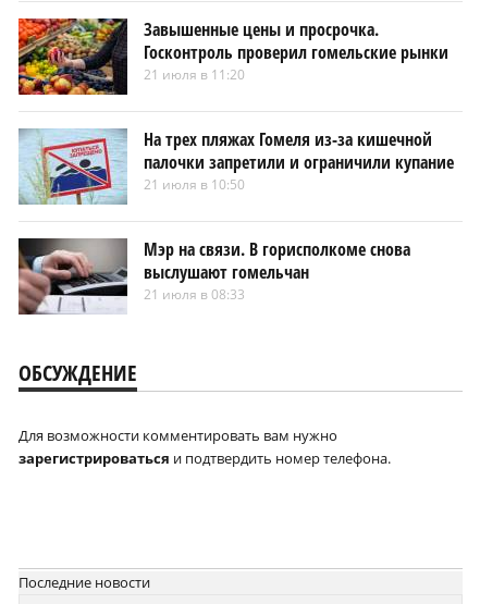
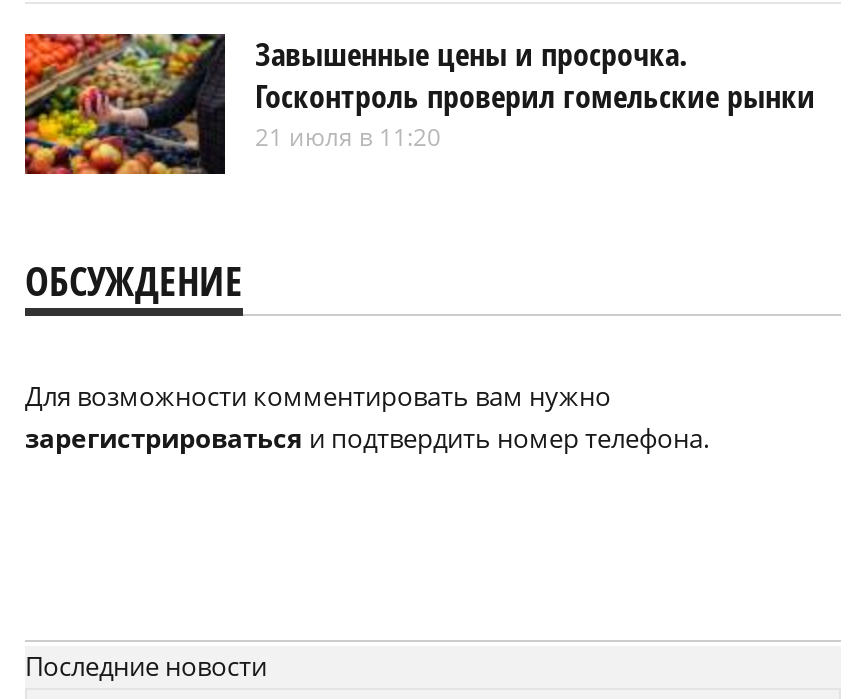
- [image]
- На трех пляжах Гомеля из-за кишечной
- палочки запретили и ограничили купание
- 21 июля в 10:50
- Мэр на связи. В горисполкоме снова
- выслушают гомельчан
- 21 июля в 08:33

- [image]
